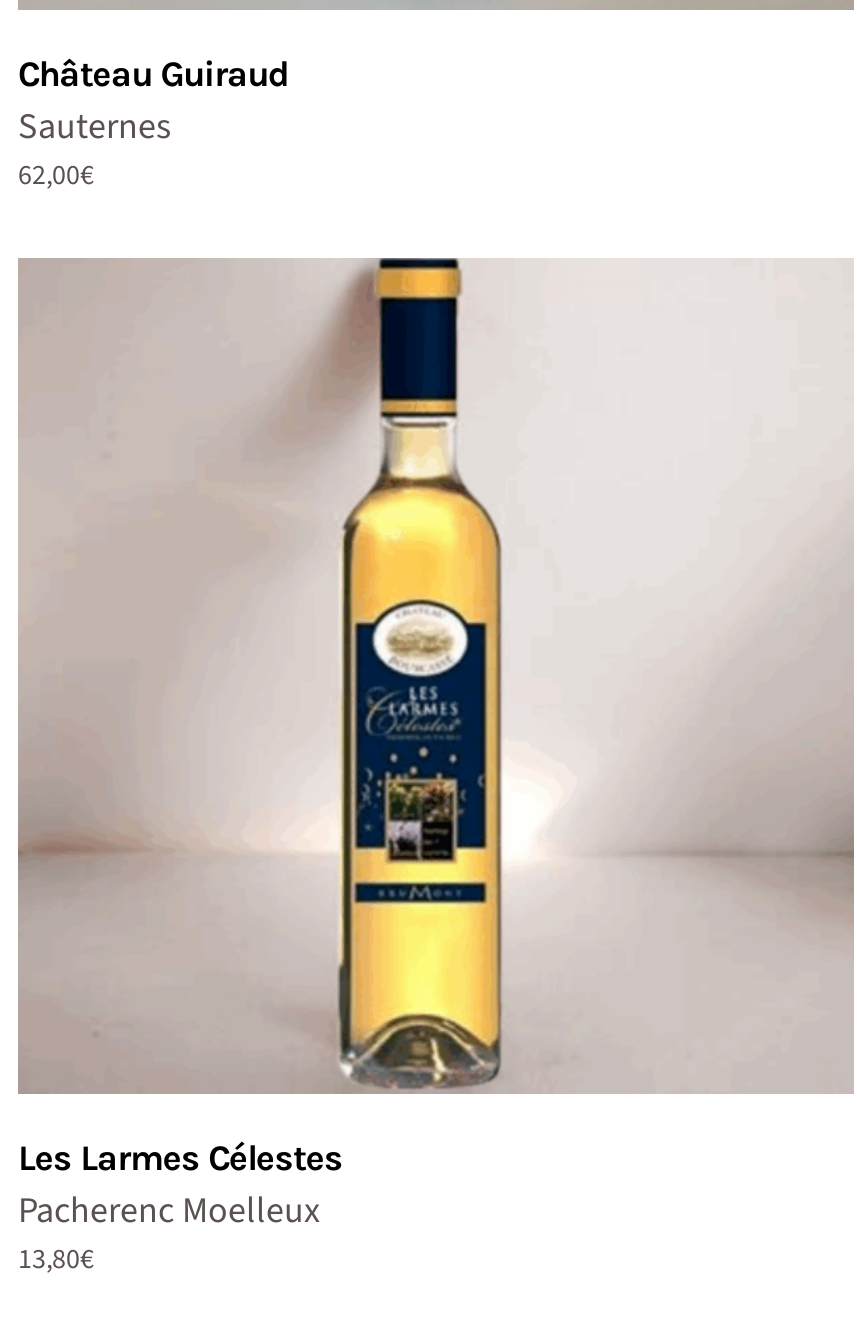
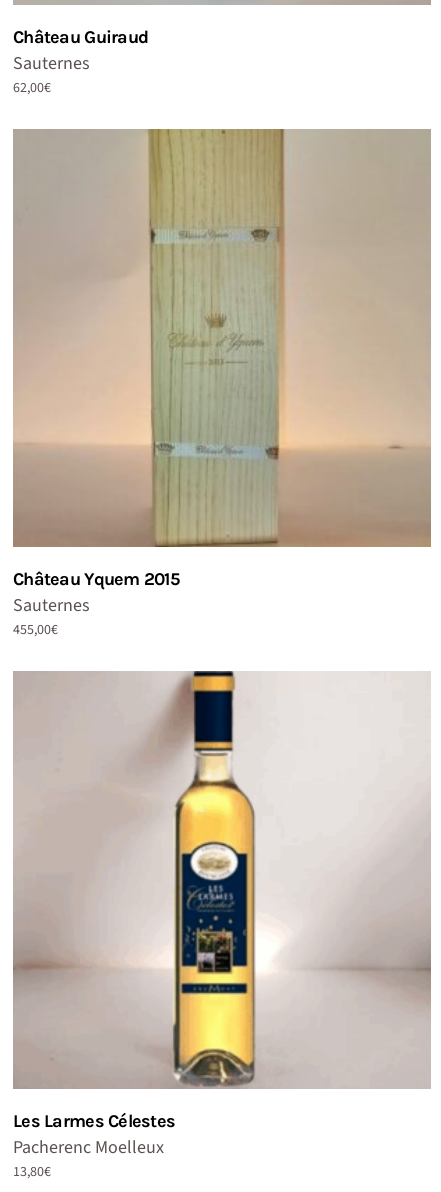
+ [image]
+ Château Yquem 2015
+ Sauternes
+ 455,00€
